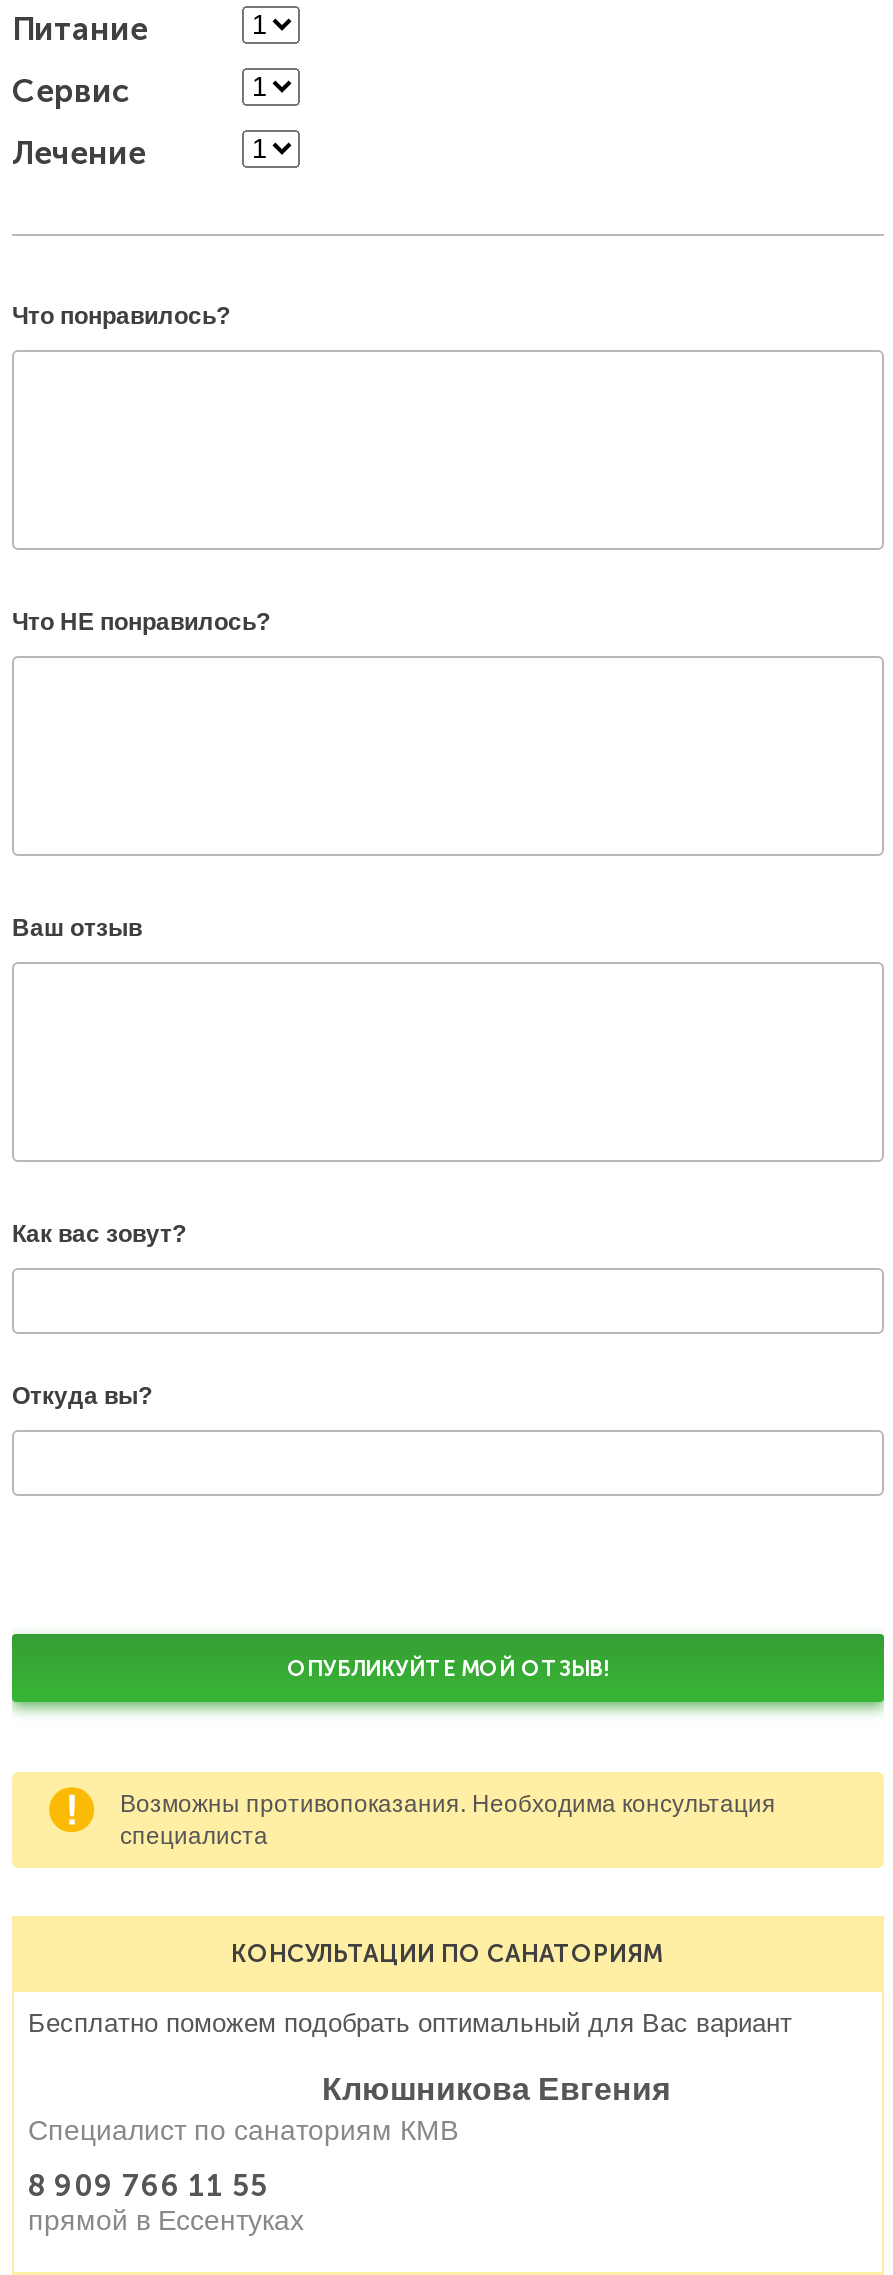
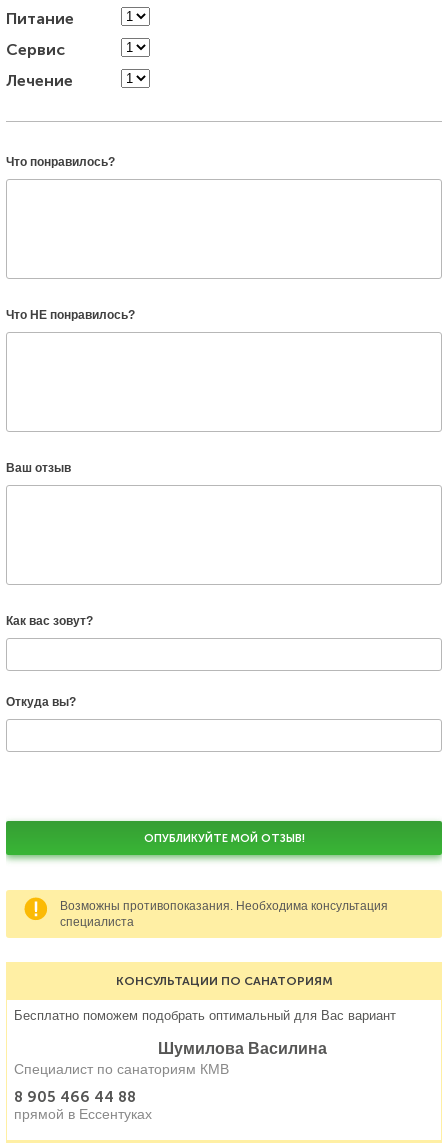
- Клюшникова Евгения
+ Шумилова Василина

- 8 909 766 11 55
+ 8 905 466 44 88
